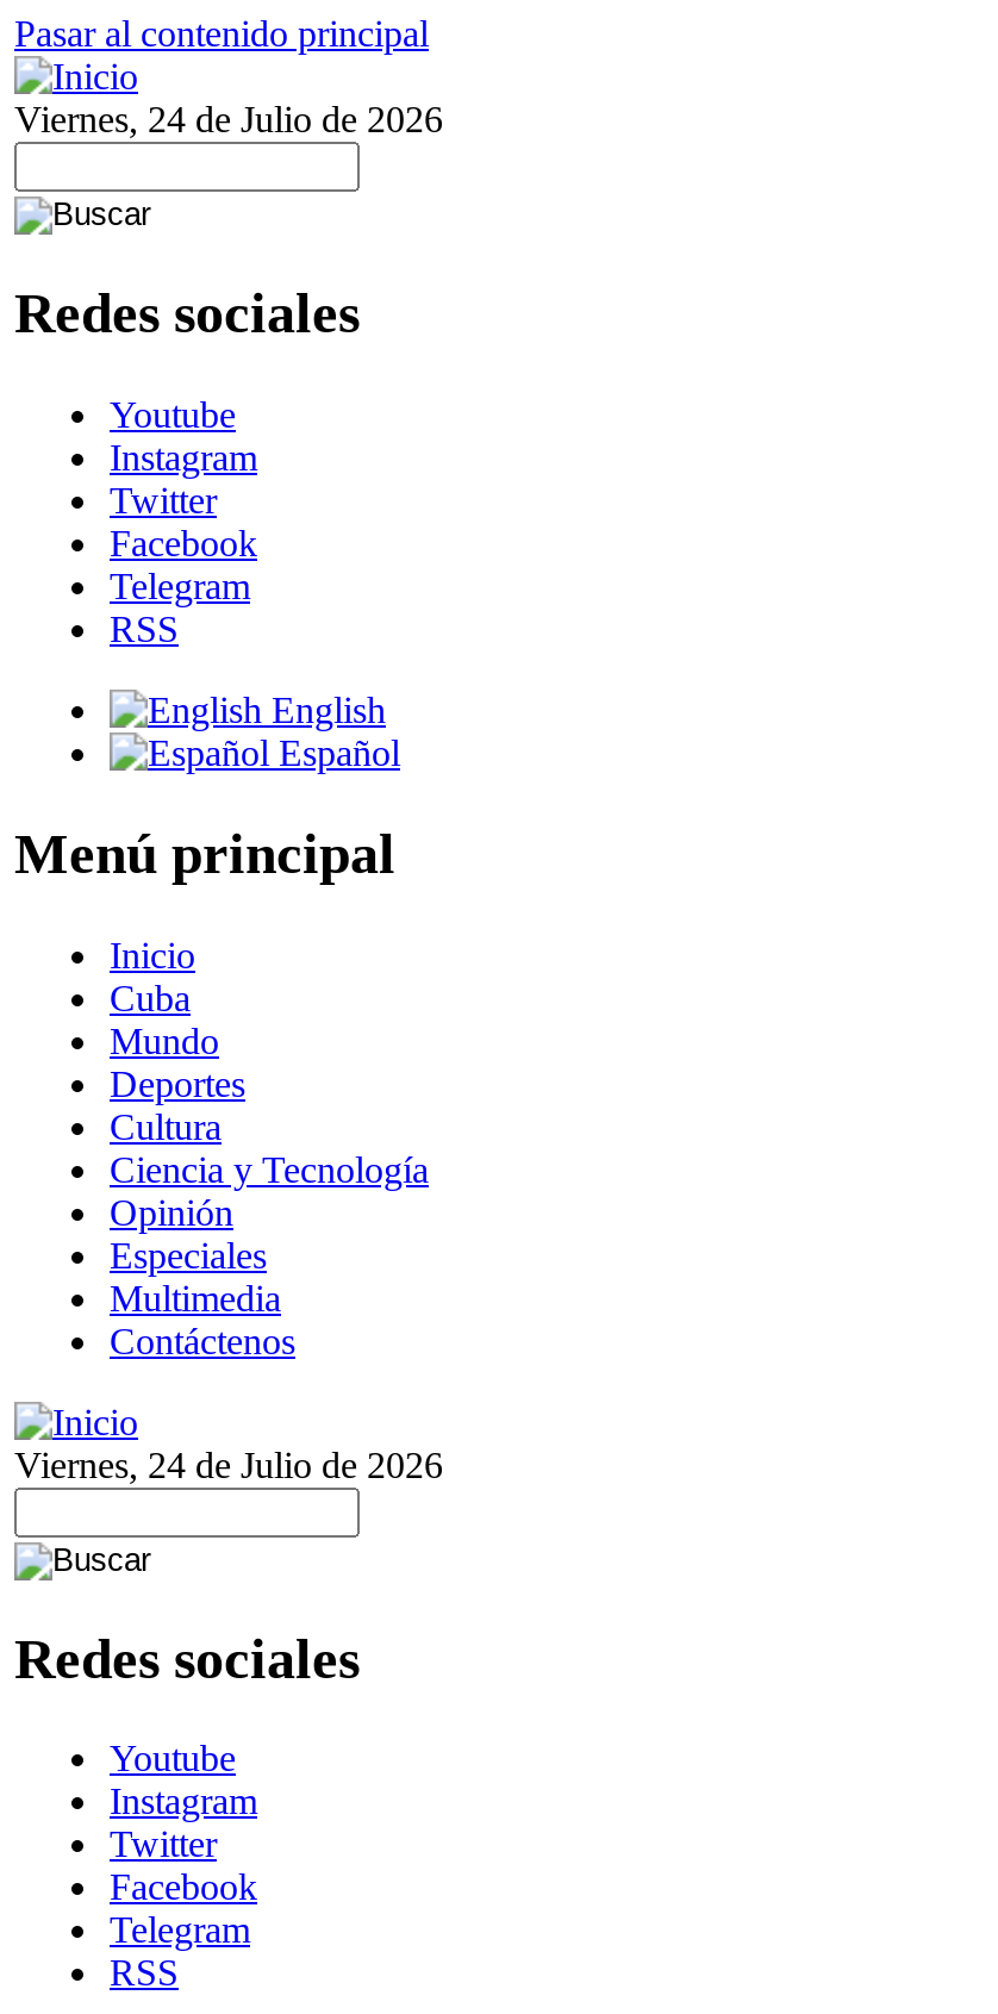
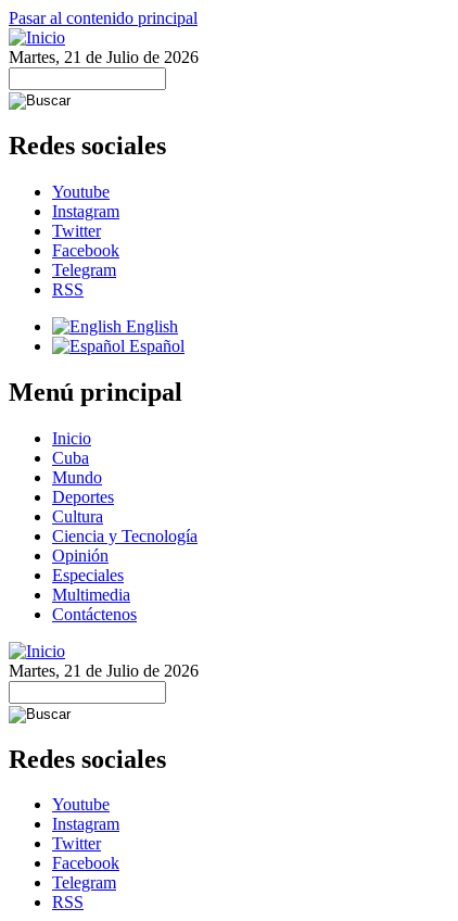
- Viernes, 24 de Julio de 2026
+ Martes, 21 de Julio de 2026

- Viernes, 24 de Julio de 2026
+ Martes, 21 de Julio de 2026
